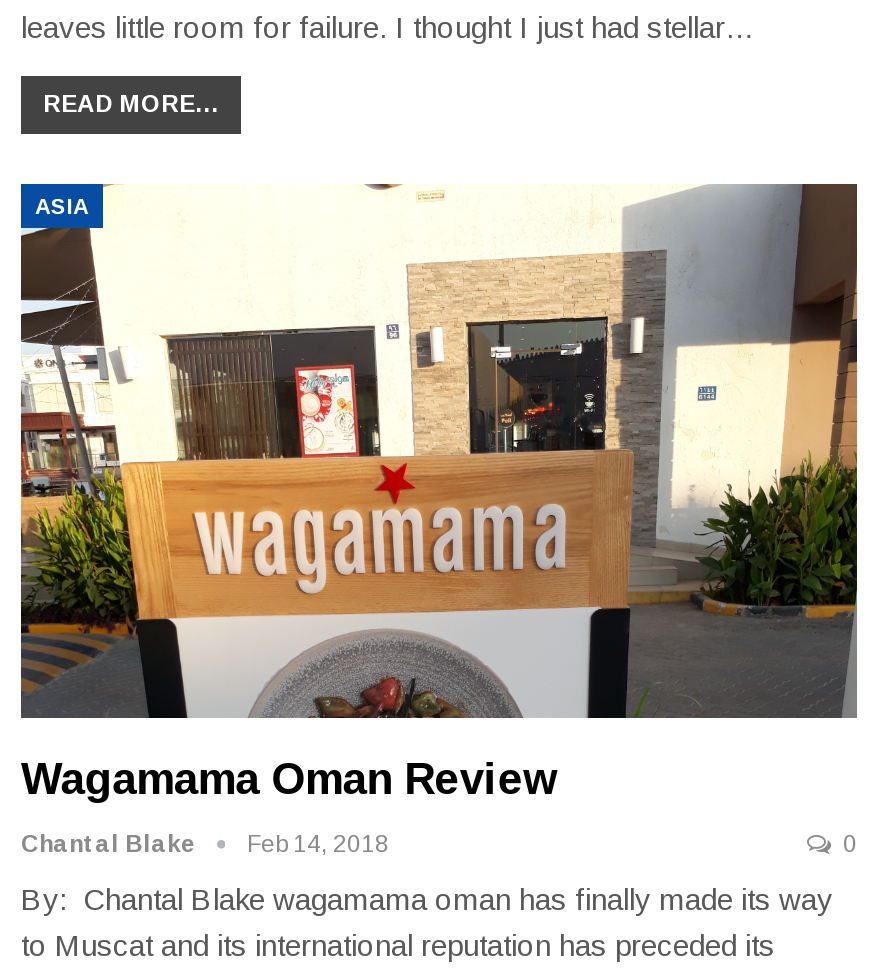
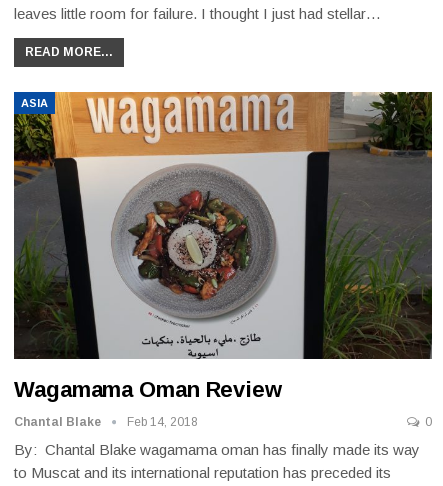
- [image]
+ [image]
